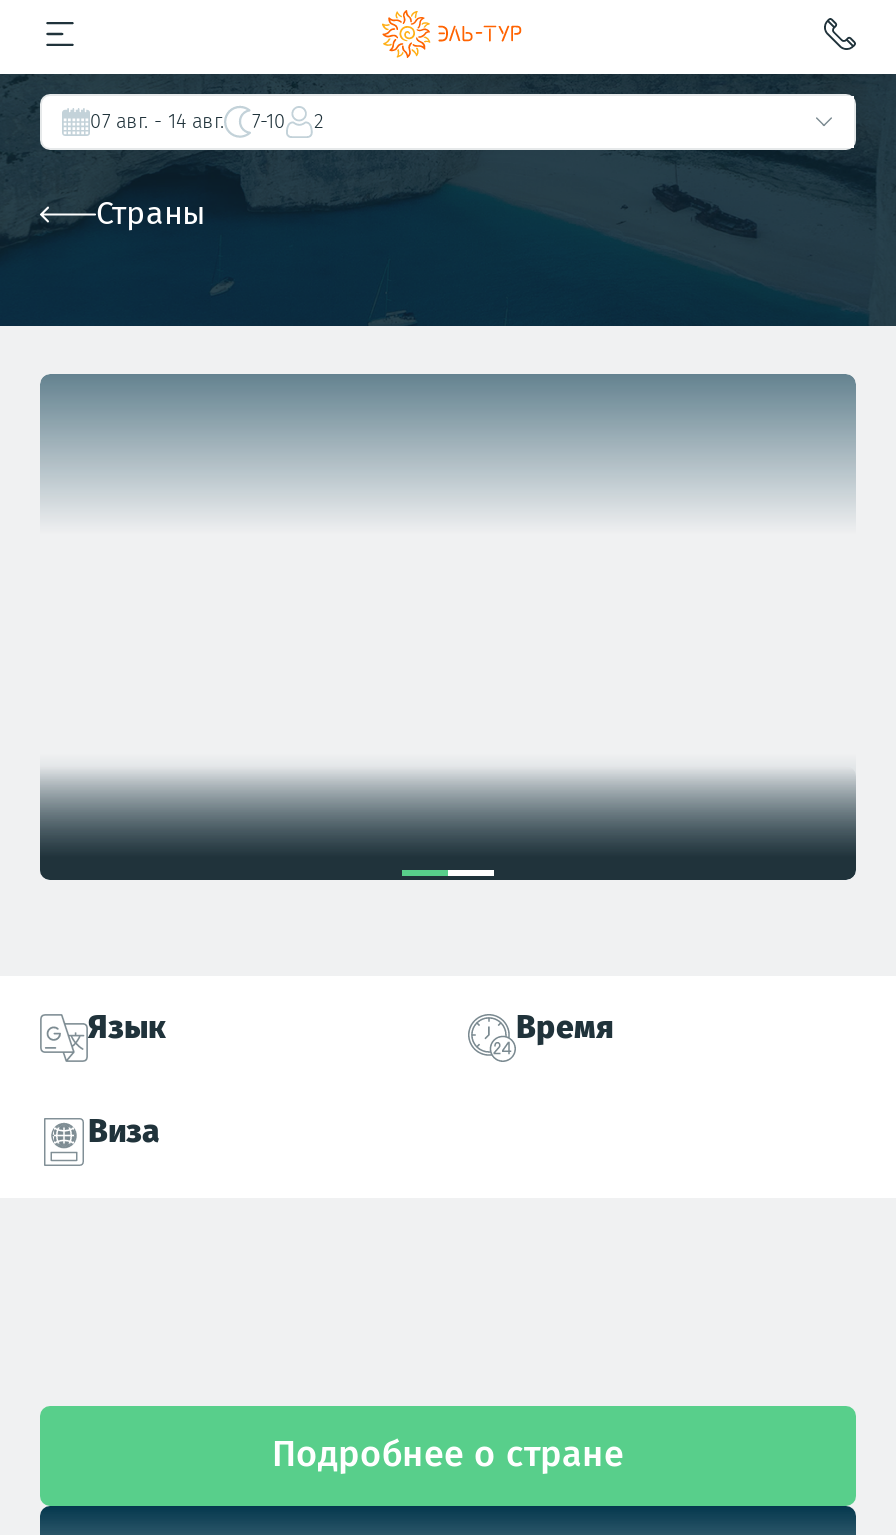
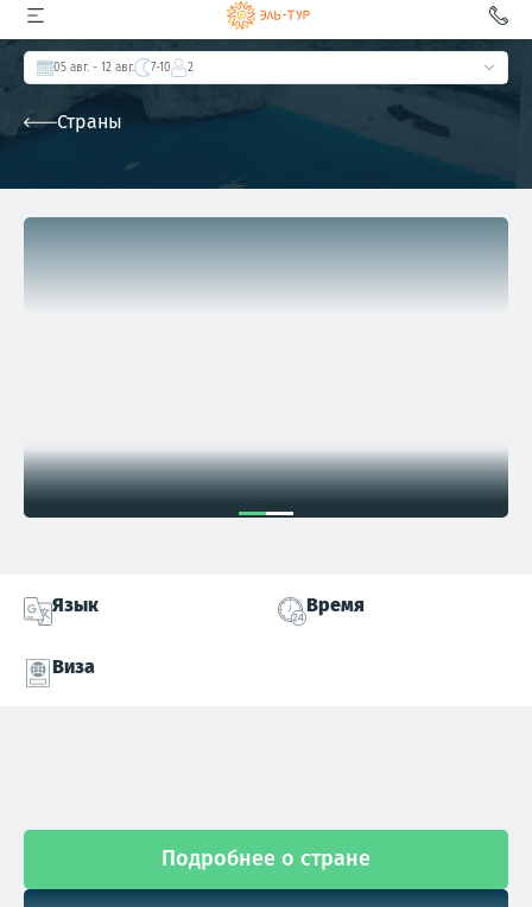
- 07 авг. - 14 авг. 7-10 2
+ 05 авг. - 12 авг. 7-10 2
